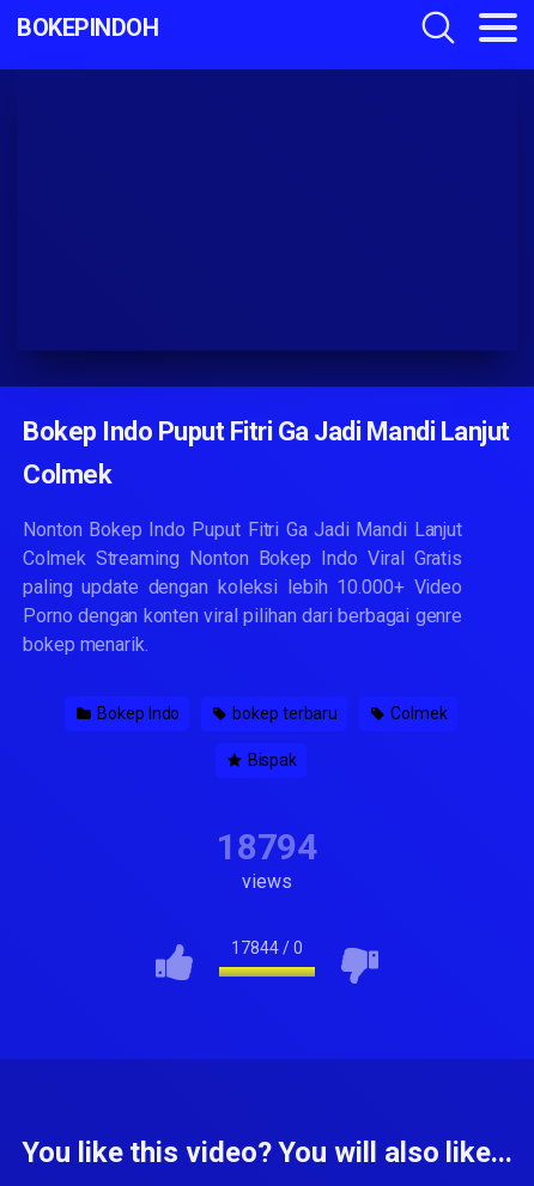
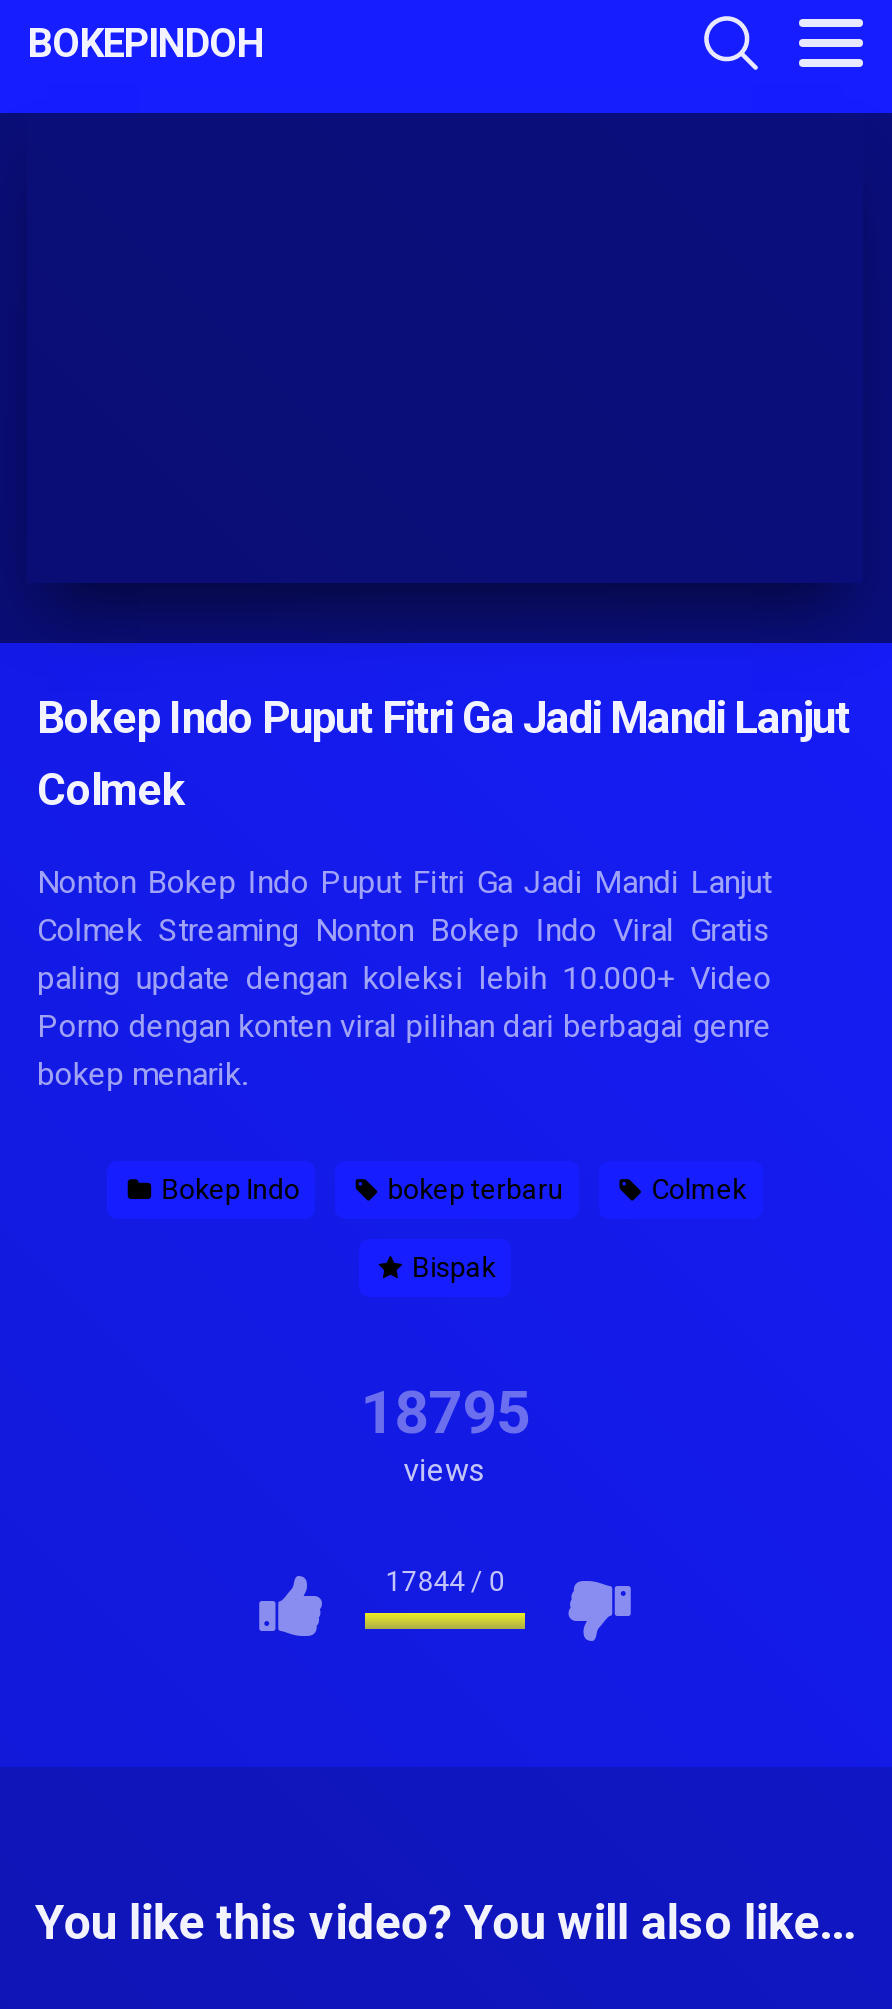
- 18794
+ 18795
